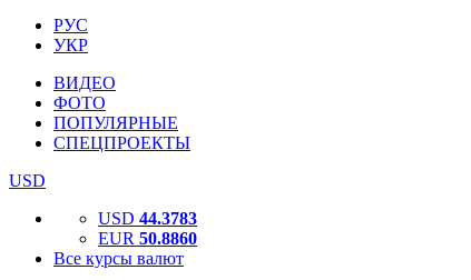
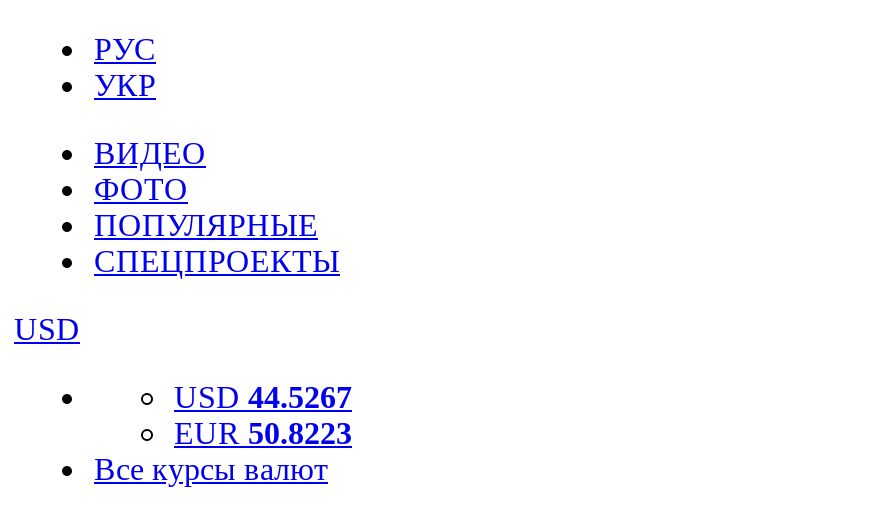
- USD 44.3783
+ USD 44.5267

- EUR 50.8860
+ EUR 50.8223
